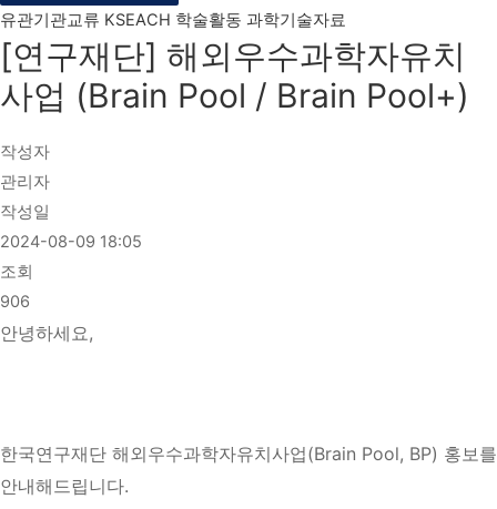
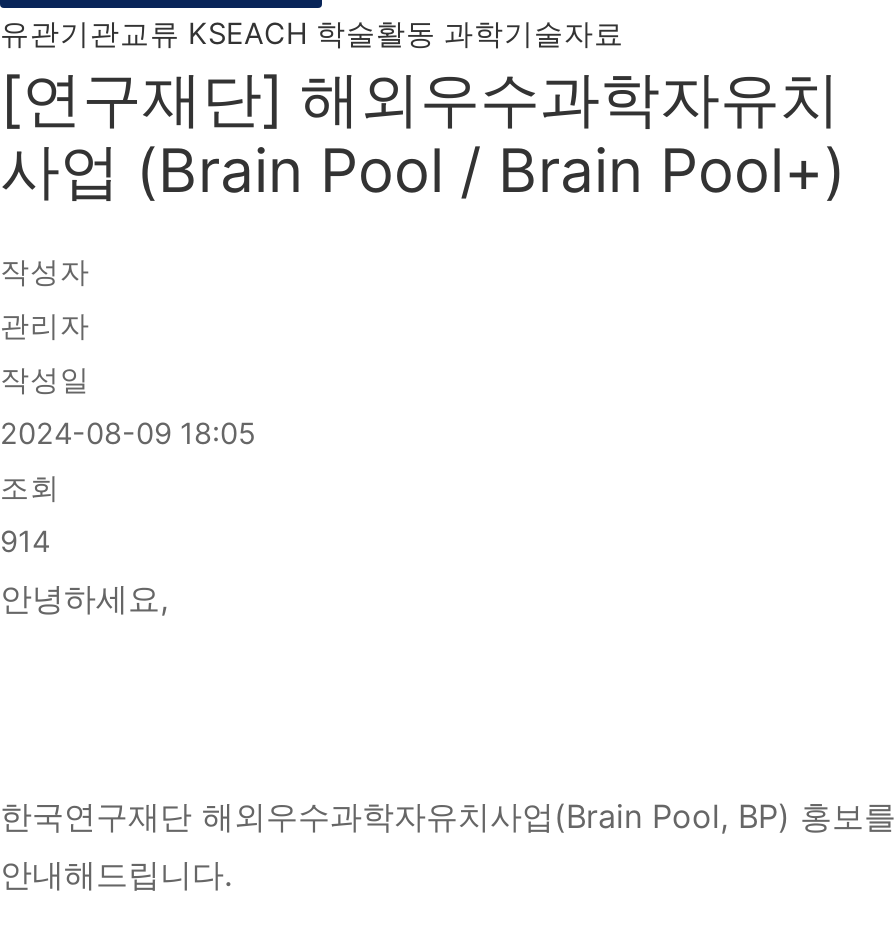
- 906
+ 914
